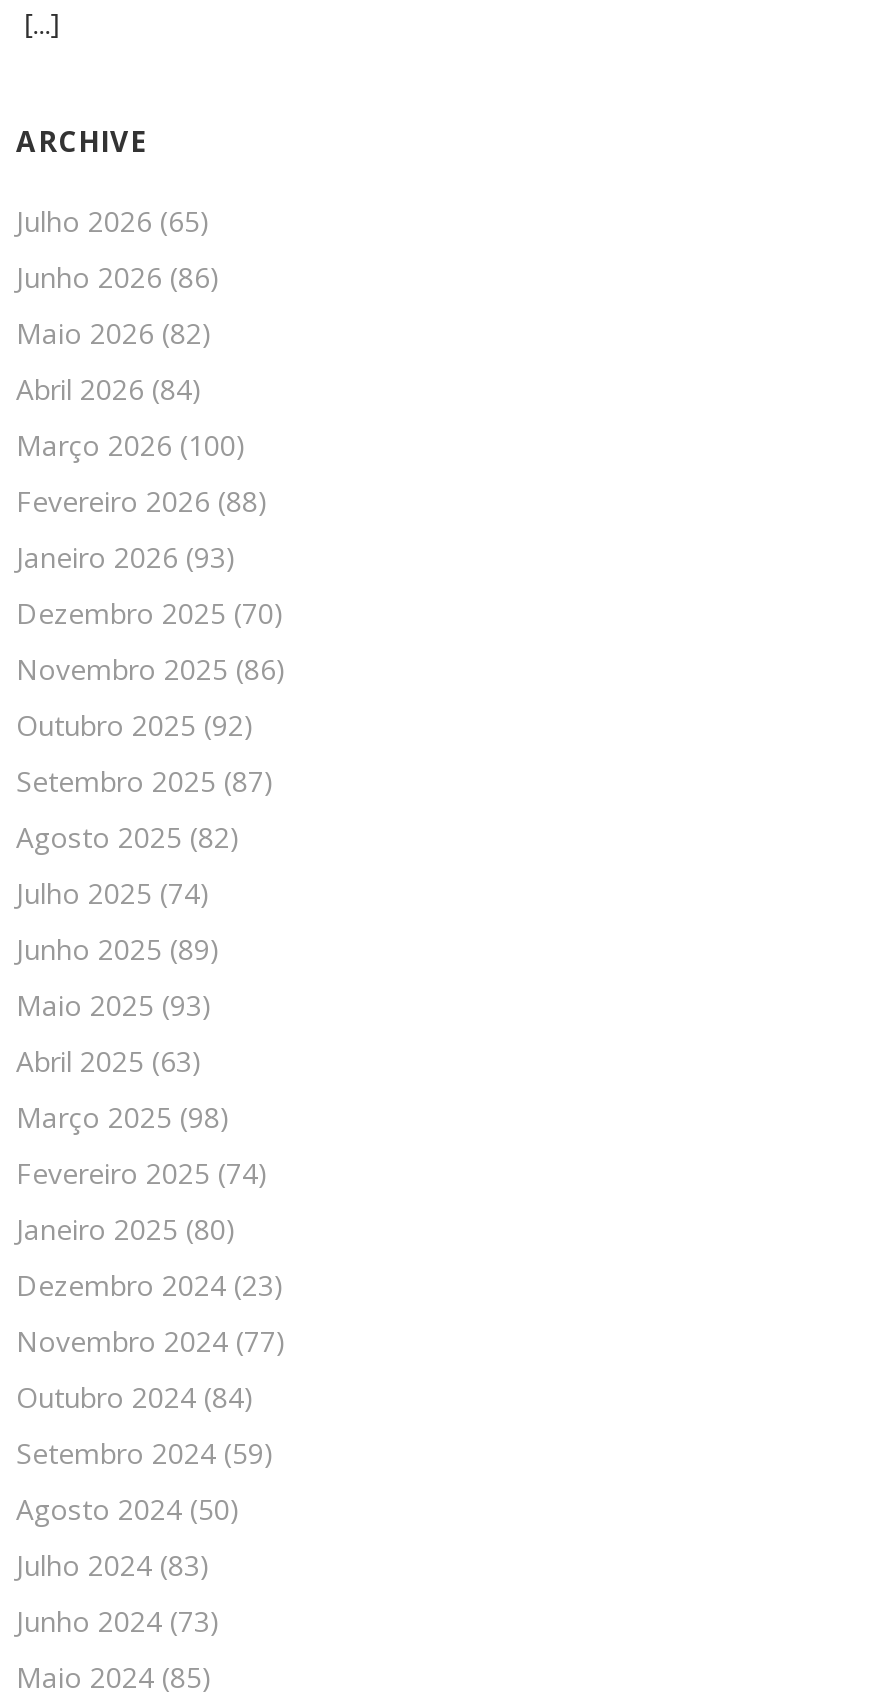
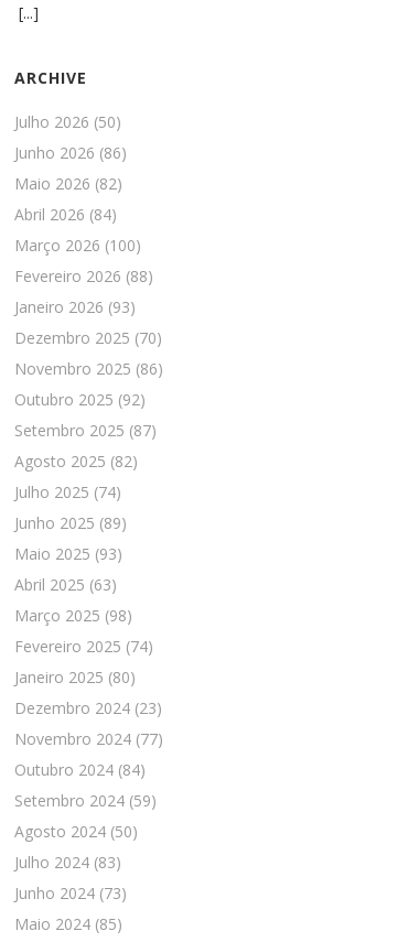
- Julho 2026 (65)
+ Julho 2026 (50)
